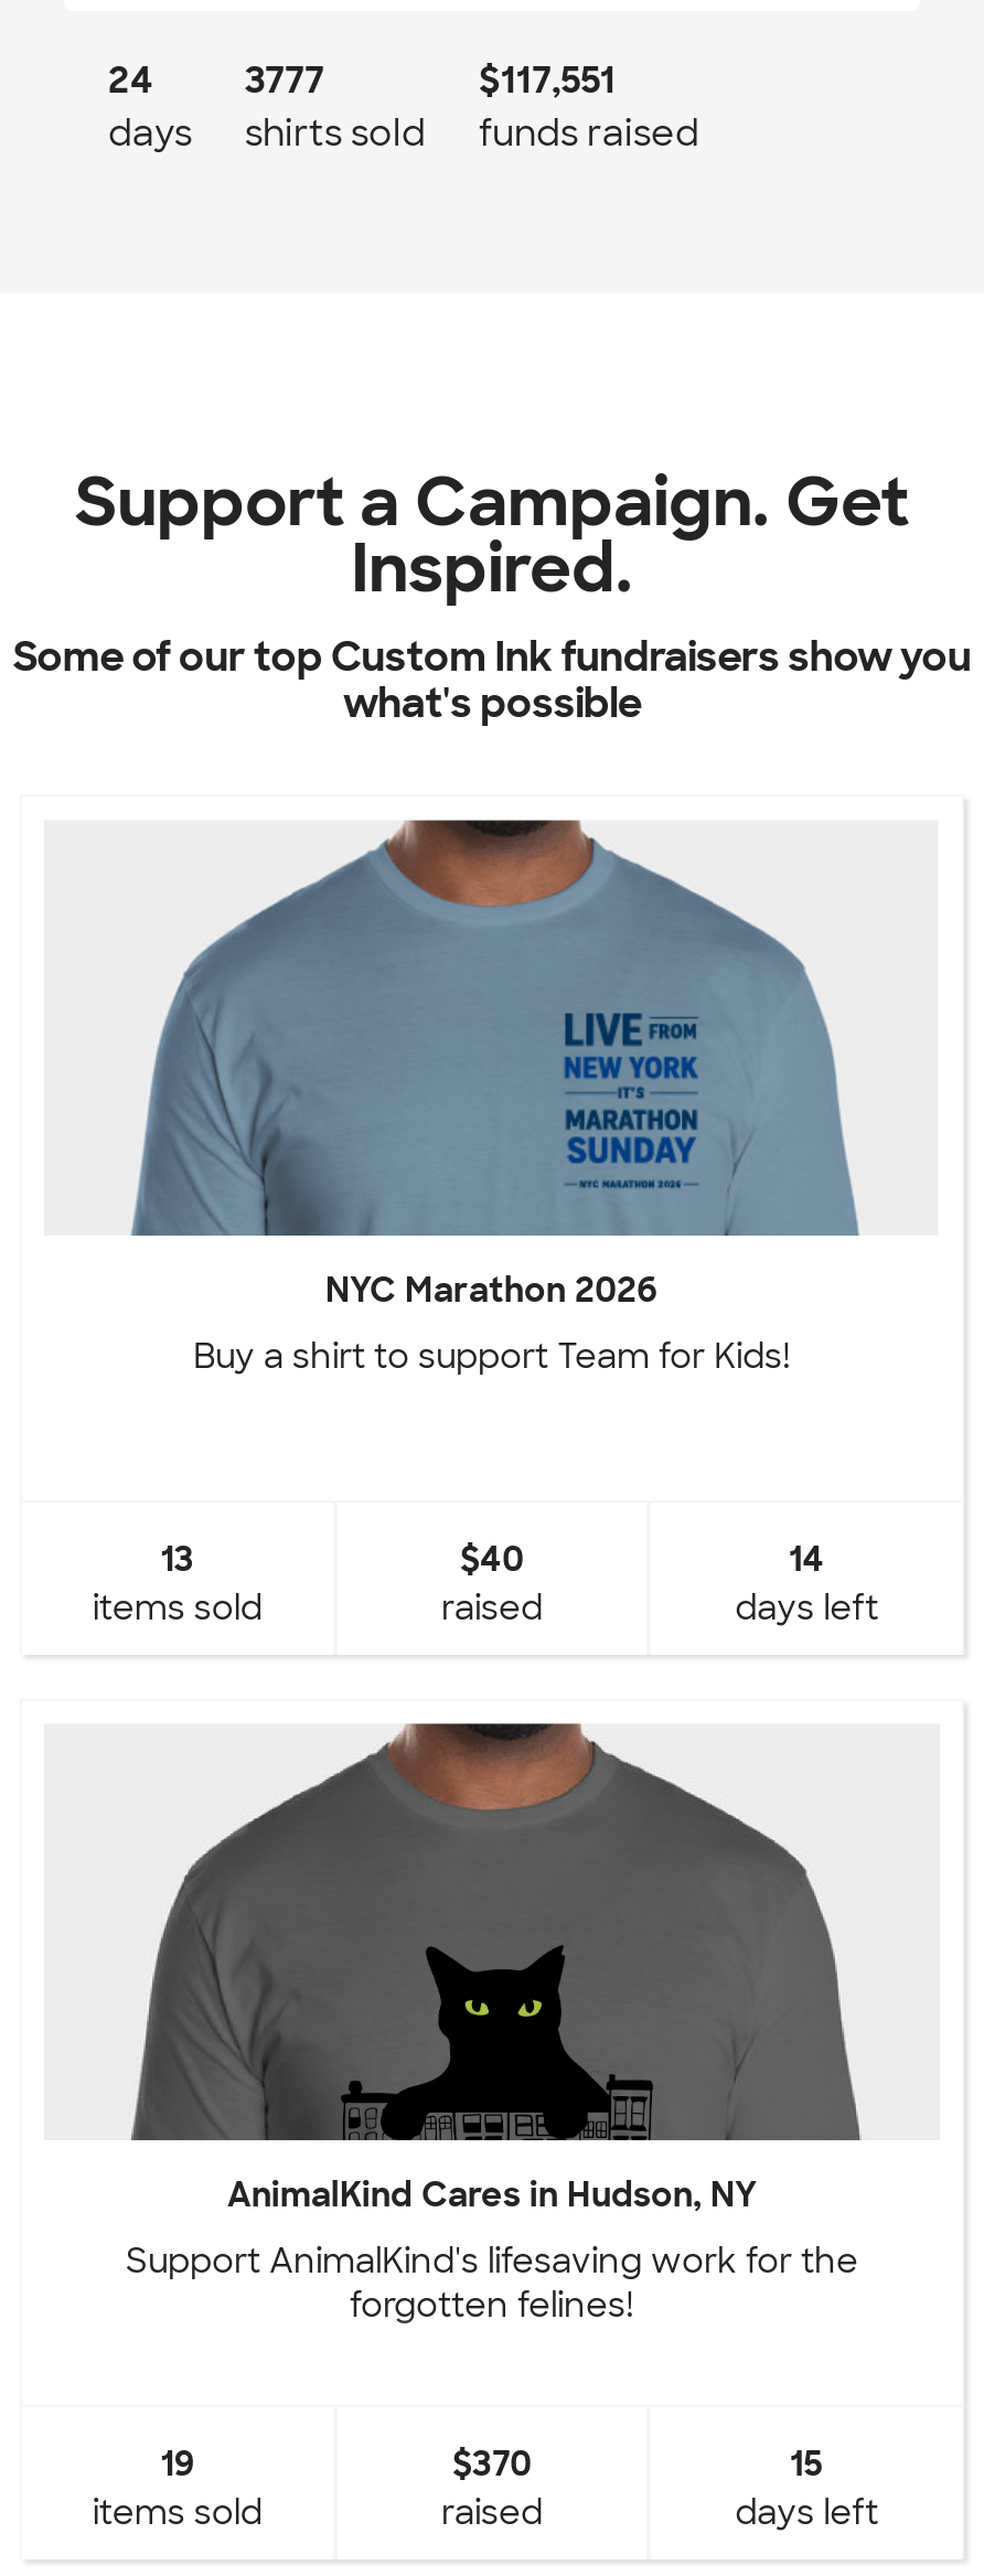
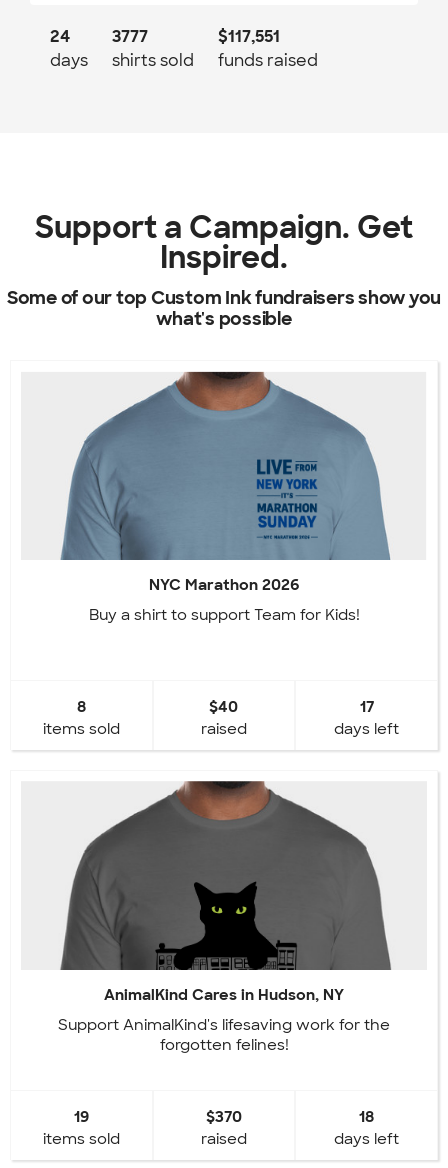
- 13
+ 8

- 14
+ 17

- 15
+ 18
